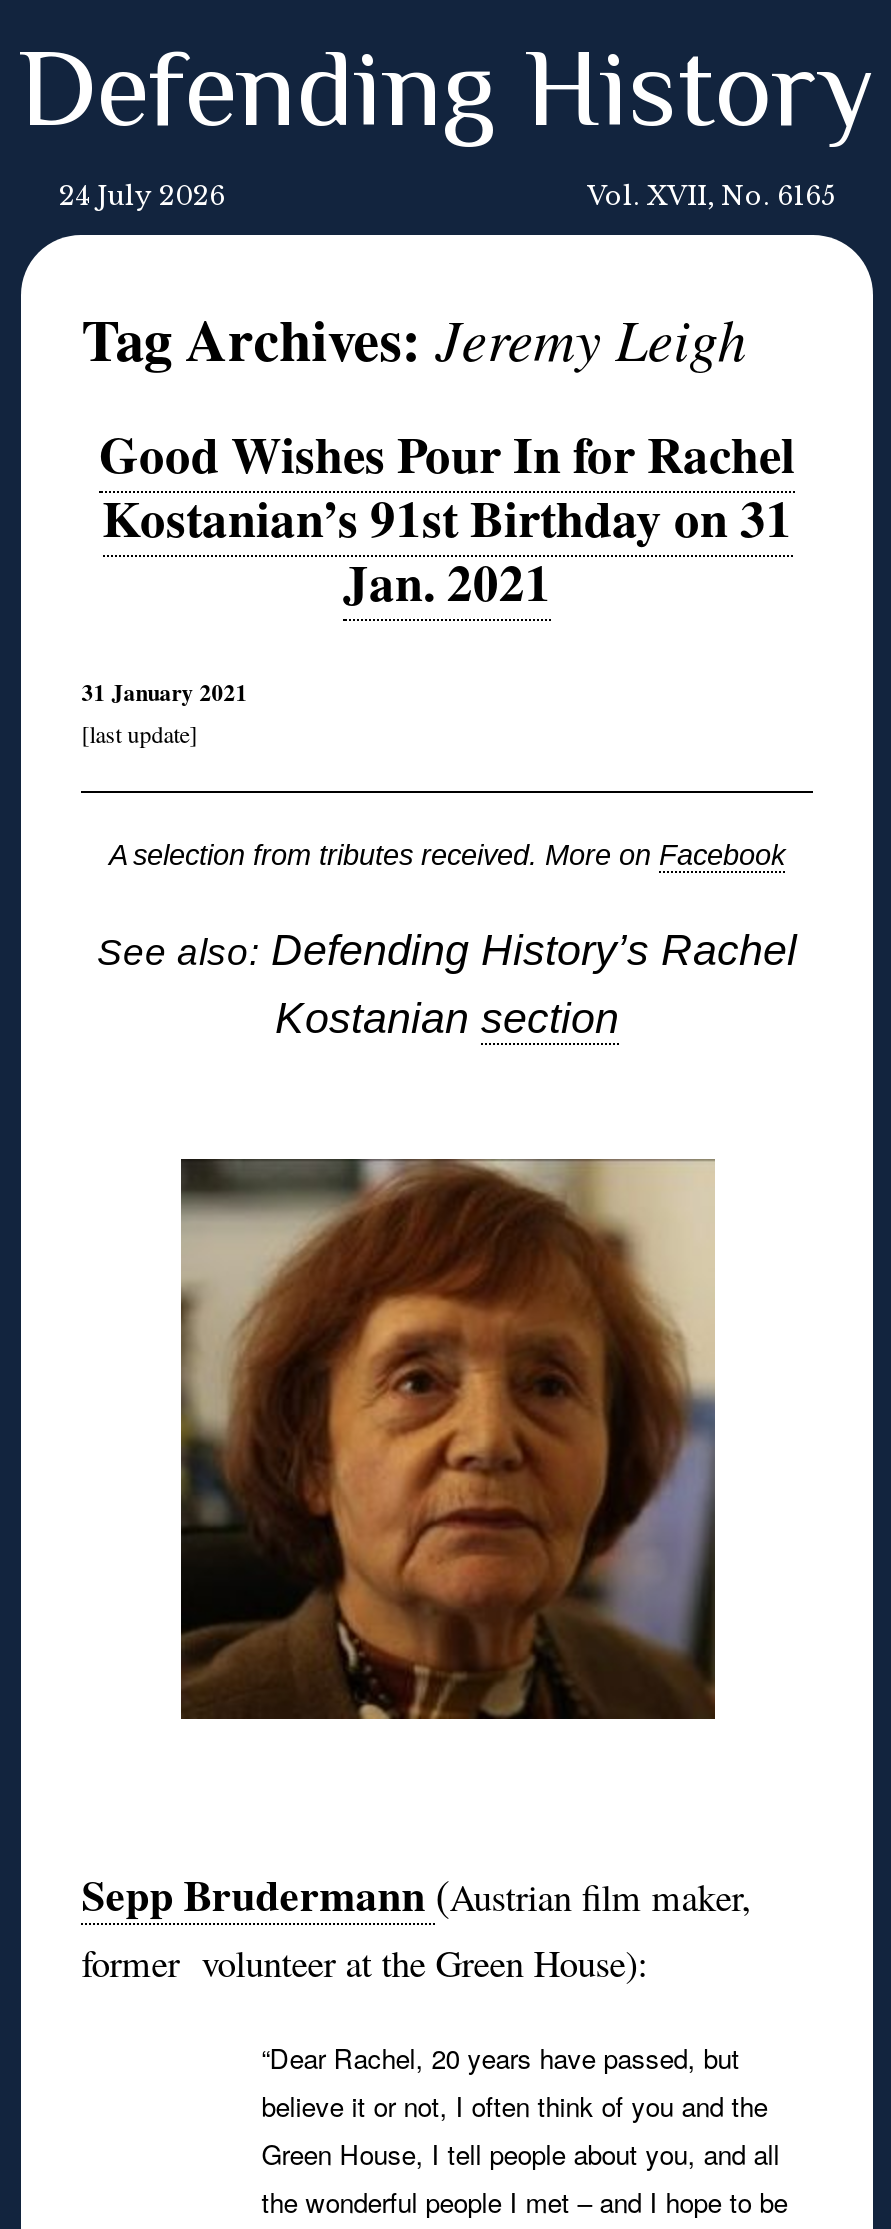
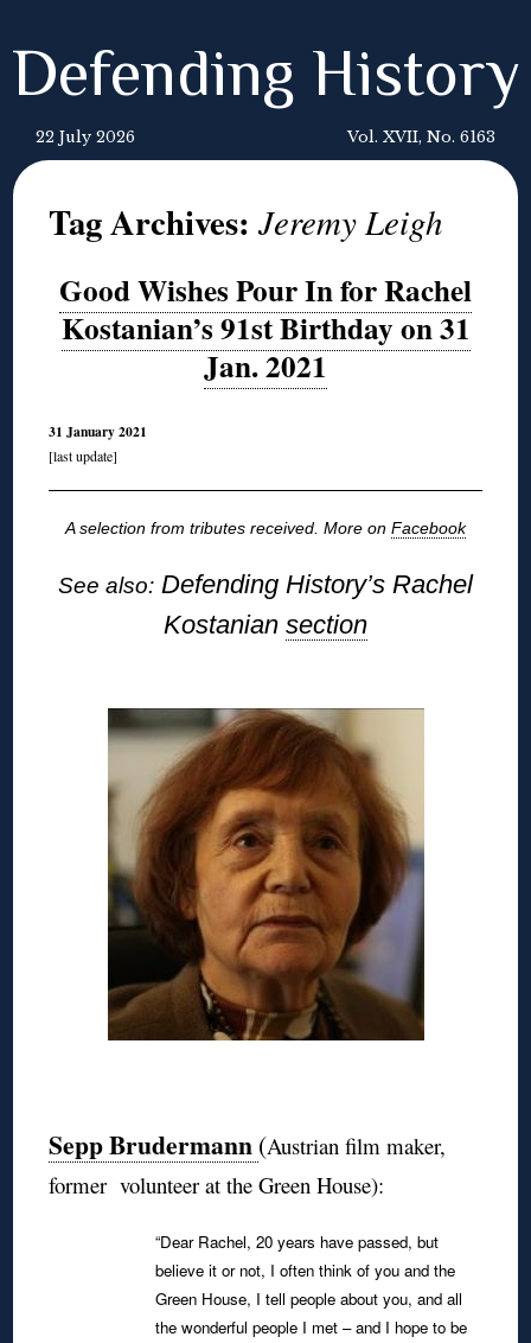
- 24 July 2026
+ 22 July 2026

- Vol. XVII, No. 6165
+ Vol. XVII, No. 6163
